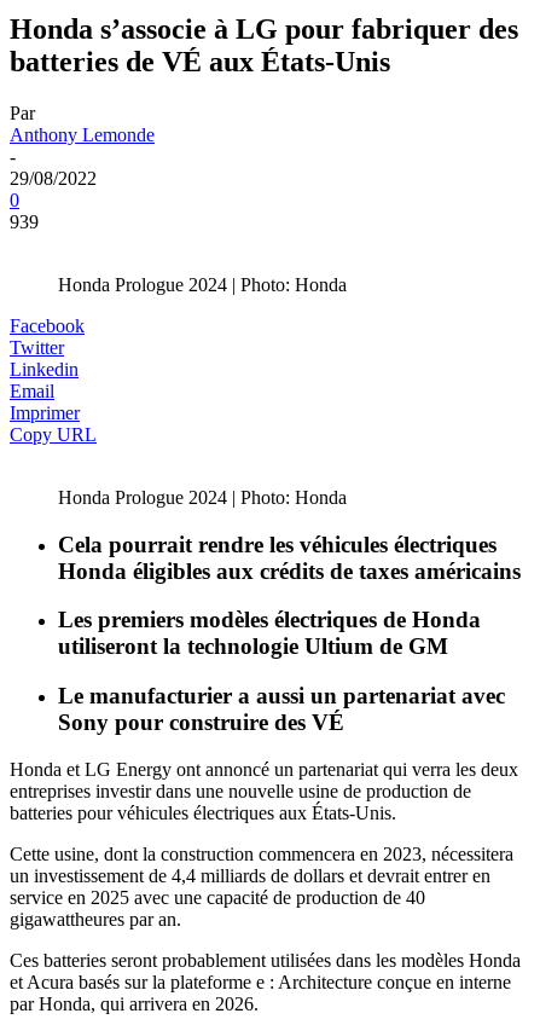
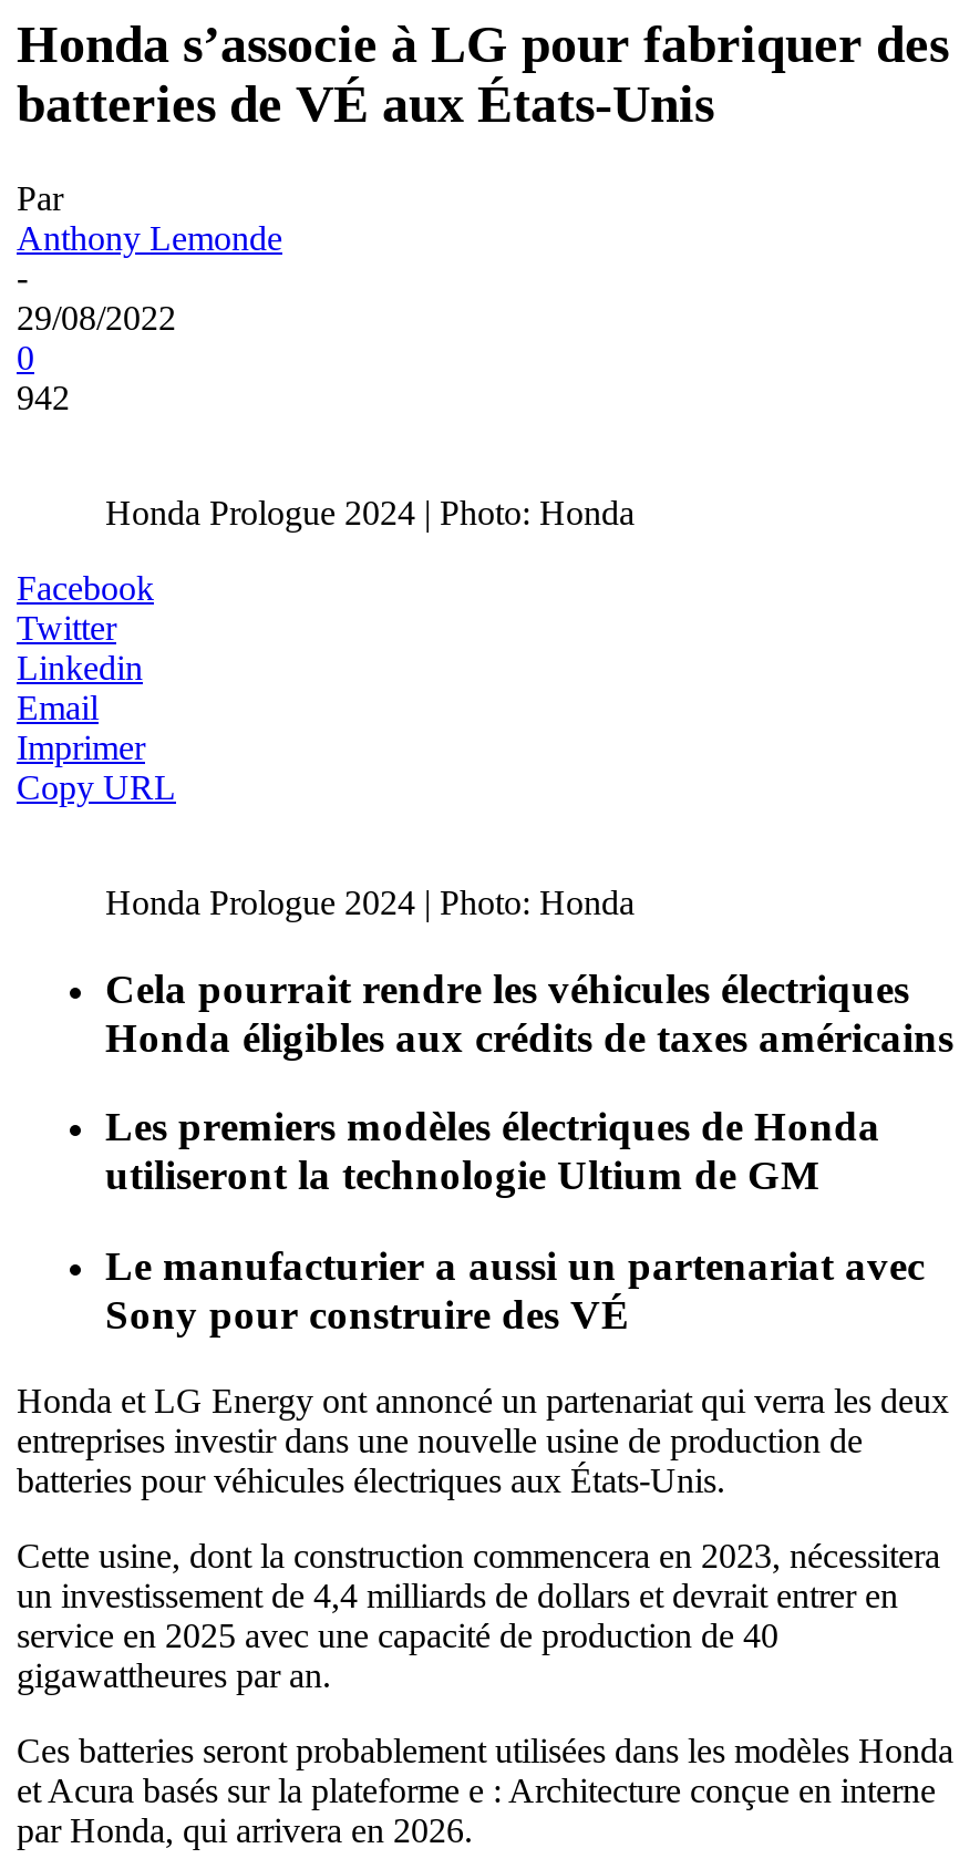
- 939
+ 942
